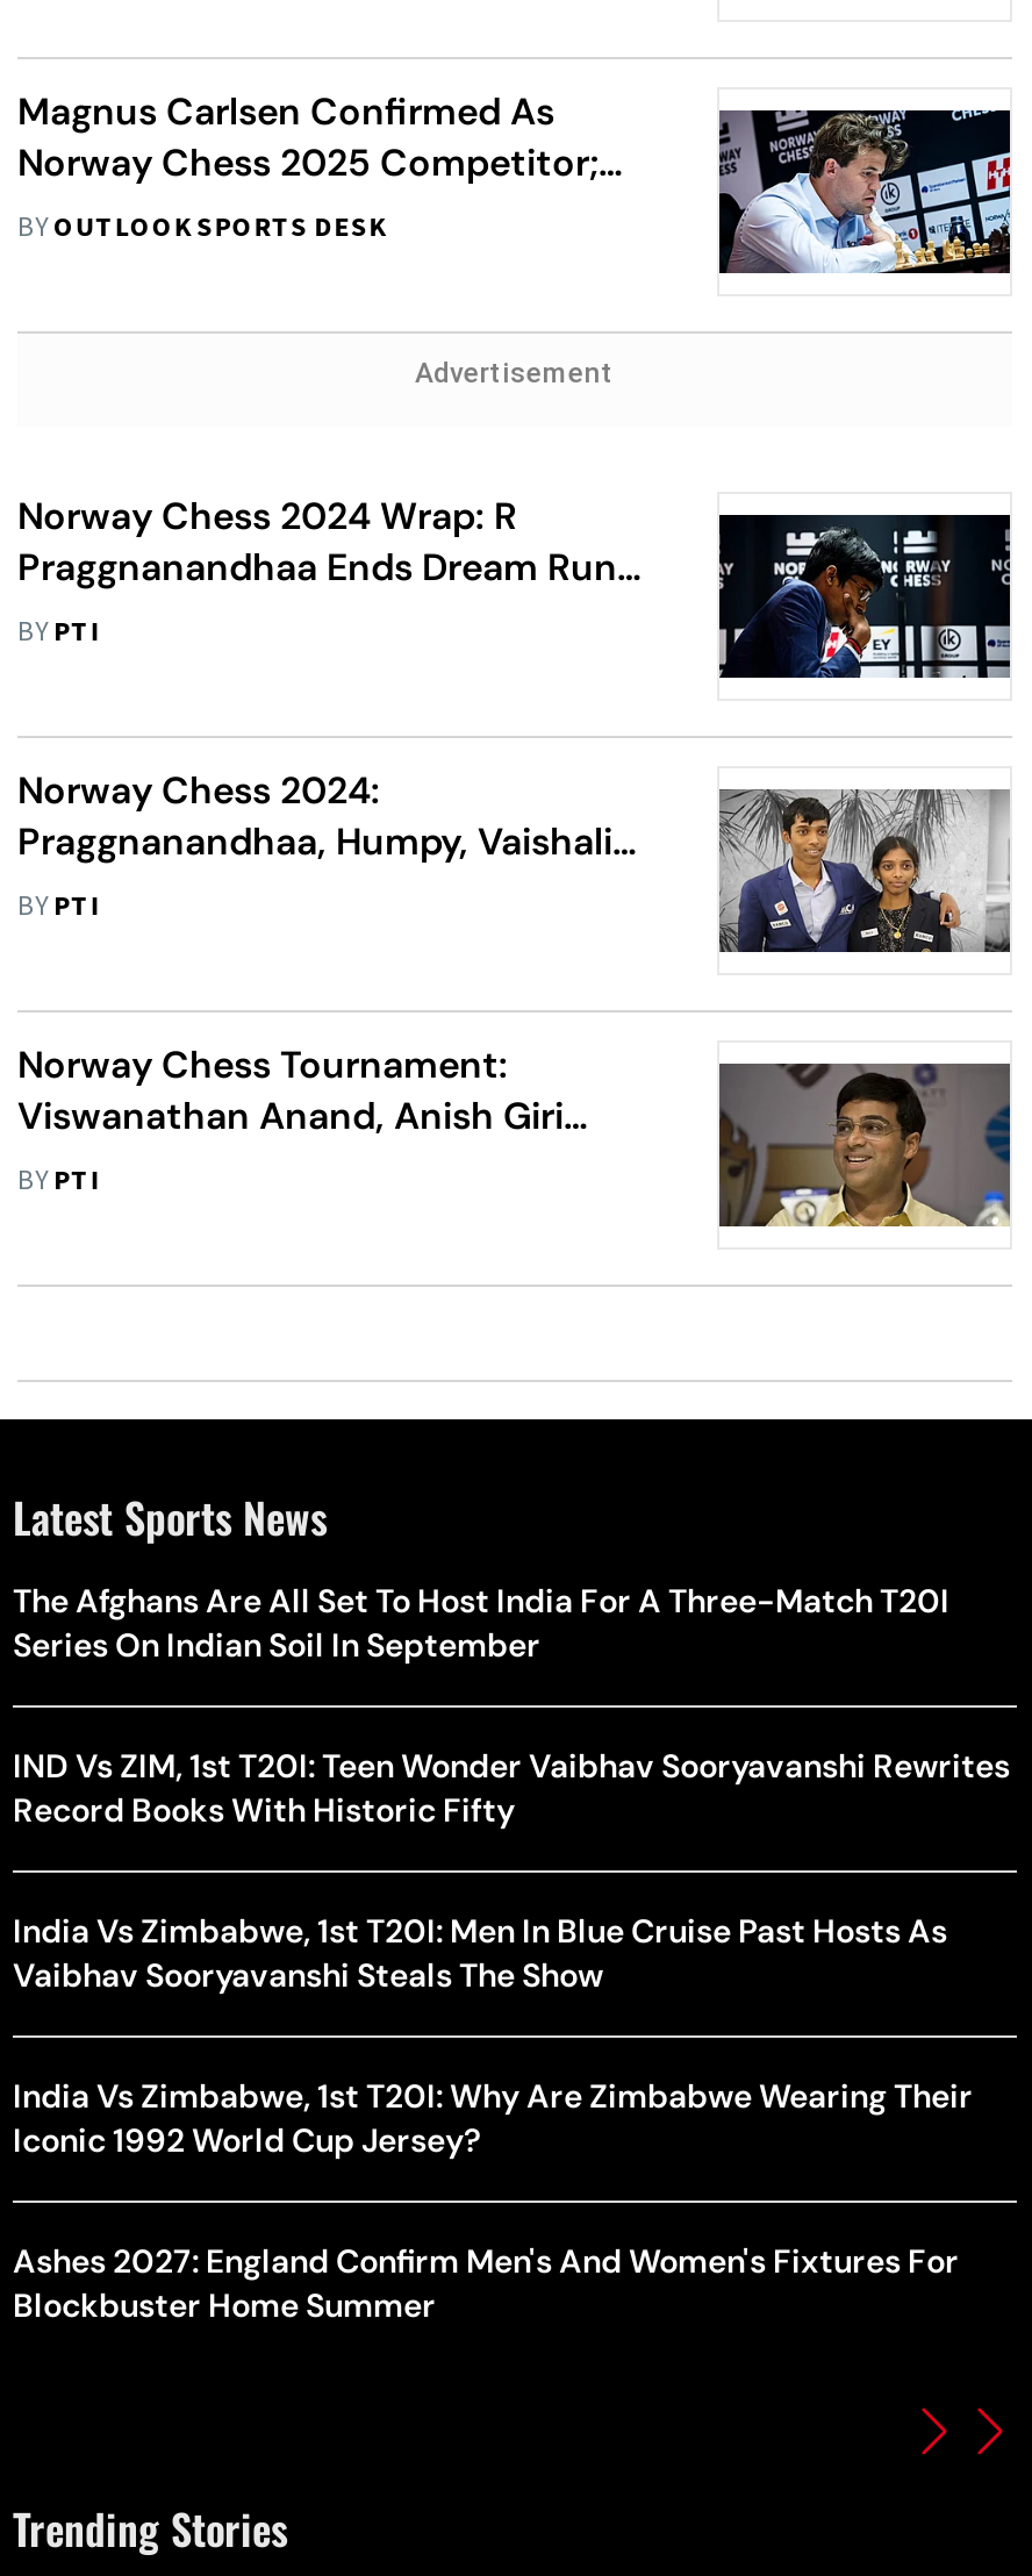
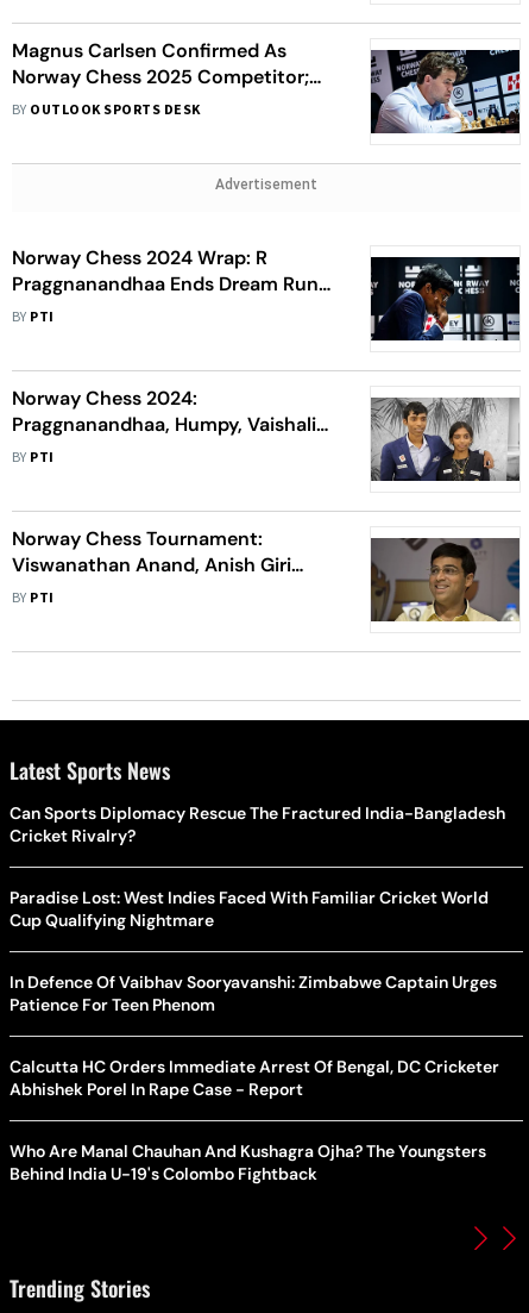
- The Afghans Are All Set To Host India For A Three-Match T20I
- Series On Indian Soil In September
+ Can Sports Diplomacy Rescue The Fractured India-Bangladesh
+ Cricket Rivalry?

- IND Vs ZIM, 1st T20I: Teen Wonder Vaibhav Sooryavanshi Rewrites
- Record Books With Historic Fifty
+ Paradise Lost: West Indies Faced With Familiar Cricket World
+ Cup Qualifying Nightmare

- India Vs Zimbabwe, 1st T20I: Men In Blue Cruise Past Hosts As
- Vaibhav Sooryavanshi Steals The Show
+ In Defence Of Vaibhav Sooryavanshi: Zimbabwe Captain Urges
+ Patience For Teen Phenom

- India Vs Zimbabwe, 1st T20I: Why Are Zimbabwe Wearing Their
- Iconic 1992 World Cup Jersey?
+ Calcutta HC Orders Immediate Arrest Of Bengal, DC Cricketer
+ Abhishek Porel In Rape Case - Report

- Ashes 2027: England Confirm Men's And Women's Fixtures For
- Blockbuster Home Summer
+ Who Are Manal Chauhan And Kushagra Ojha? The Youngsters
+ Behind India U-19's Colombo Fightback
